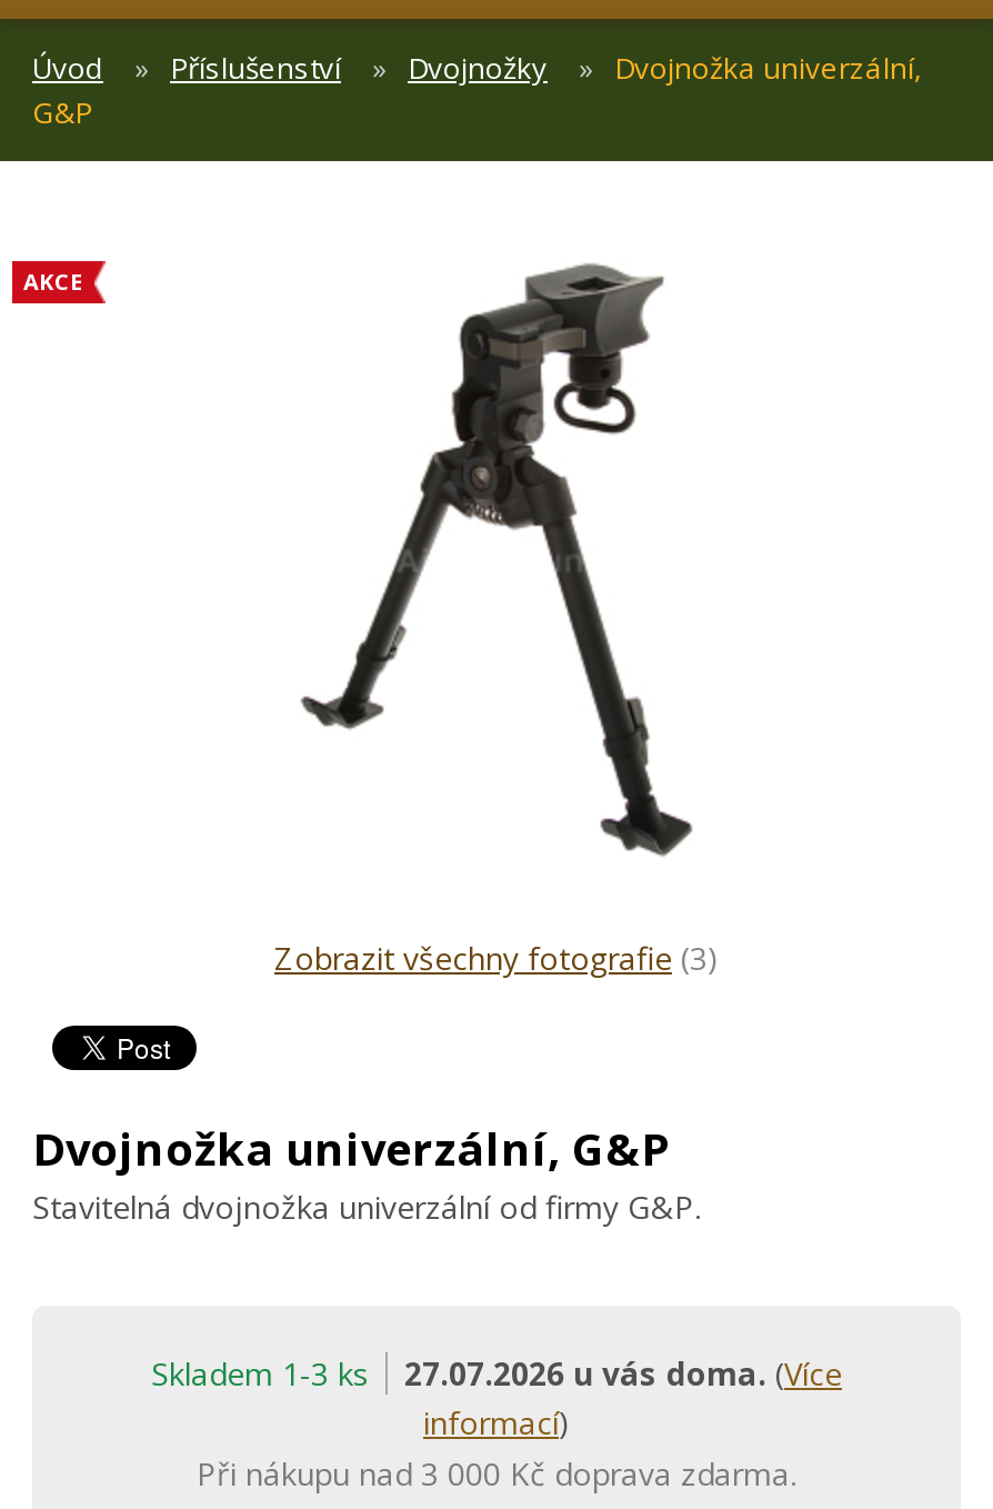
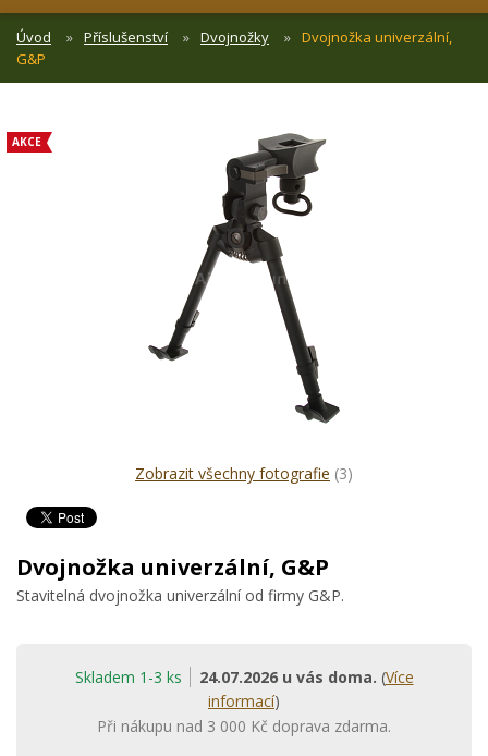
- 27.07.2026 u vás doma. (Více
+ 24.07.2026 u vás doma. (Více
